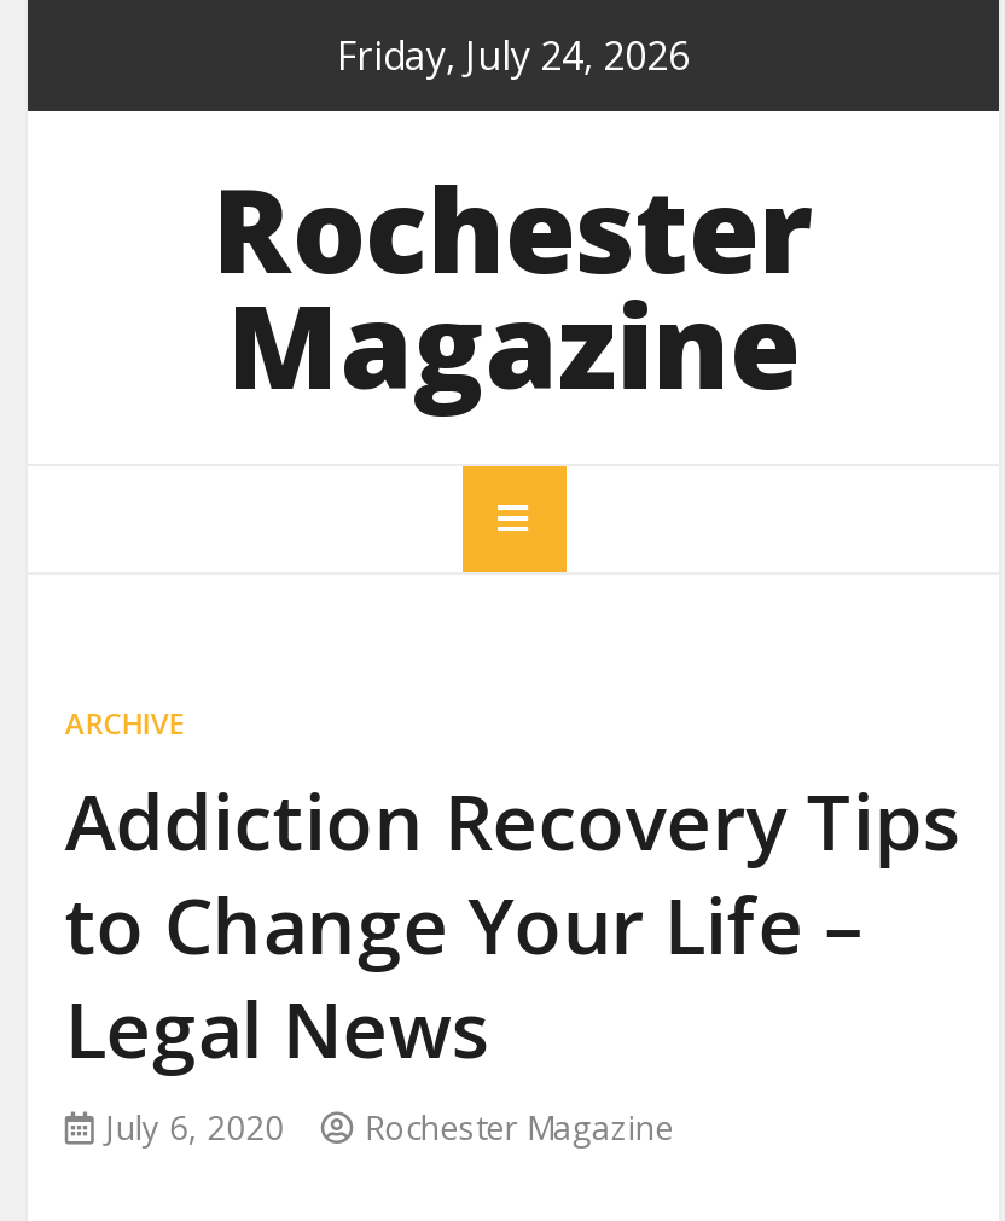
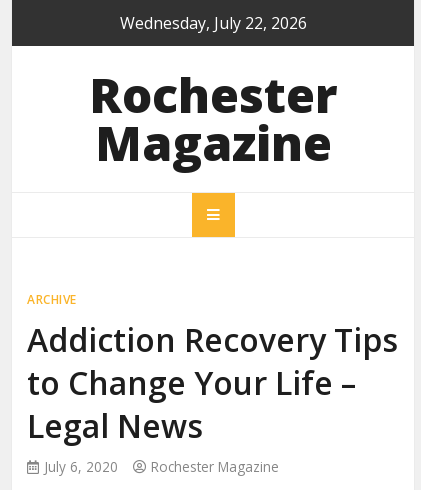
- Friday, July 24, 2026
+ Wednesday, July 22, 2026
